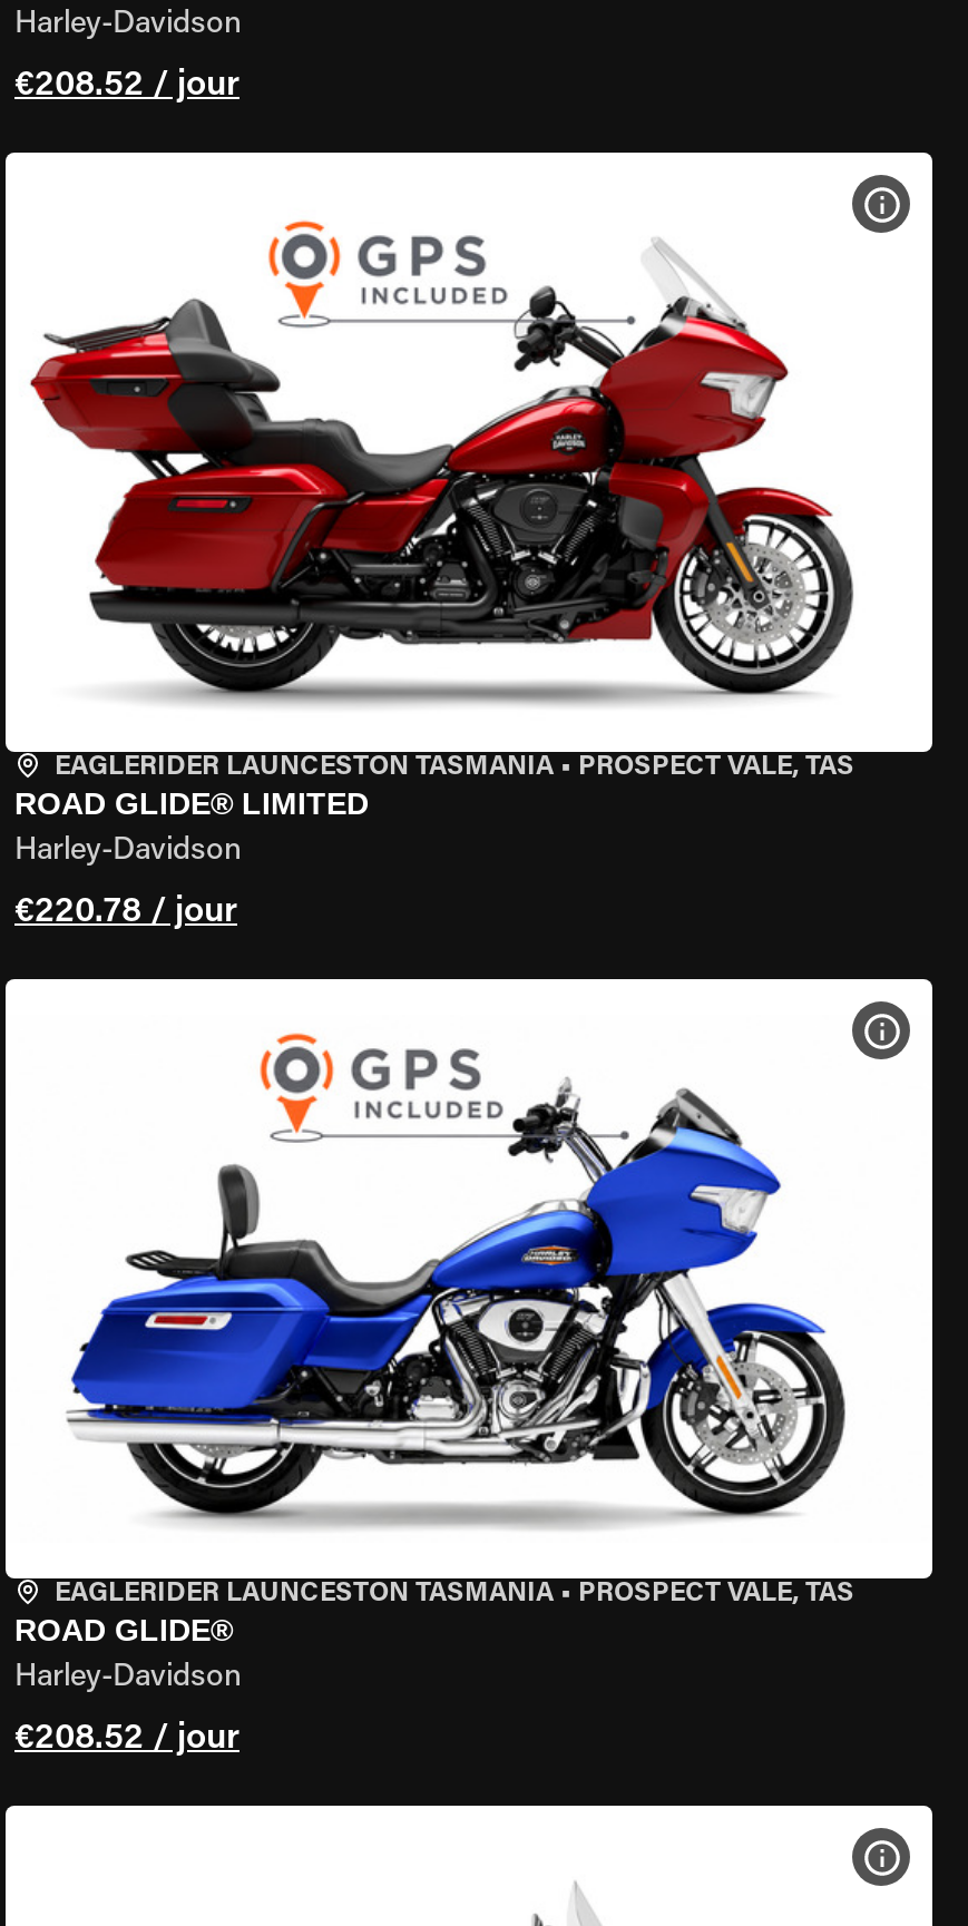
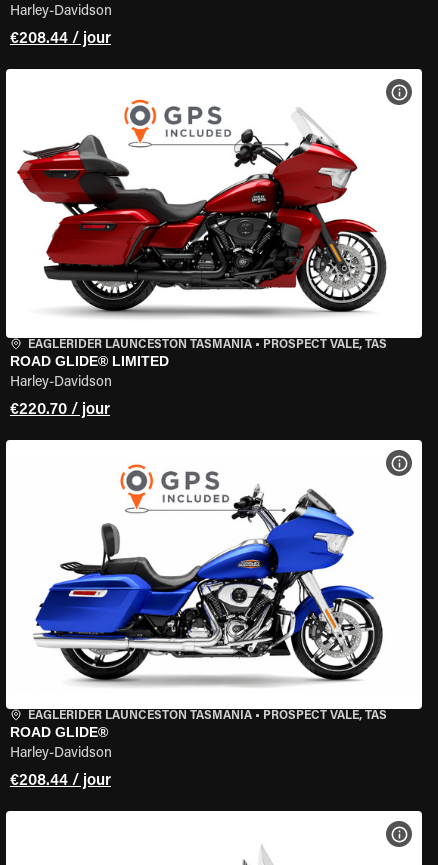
- €208.52 / jour
+ €208.44 / jour

- €220.78 / jour
+ €220.70 / jour

- €208.52 / jour
+ €208.44 / jour
